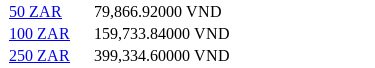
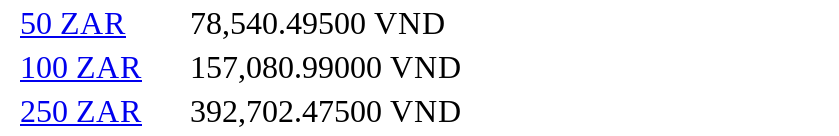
- 50 ZAR 79,866.92000 VND
+ 50 ZAR 78,540.49500 VND

- 100 ZAR 159,733.84000 VND
+ 100 ZAR 157,080.99000 VND

- 250 ZAR 399,334.60000 VND
+ 250 ZAR 392,702.47500 VND
